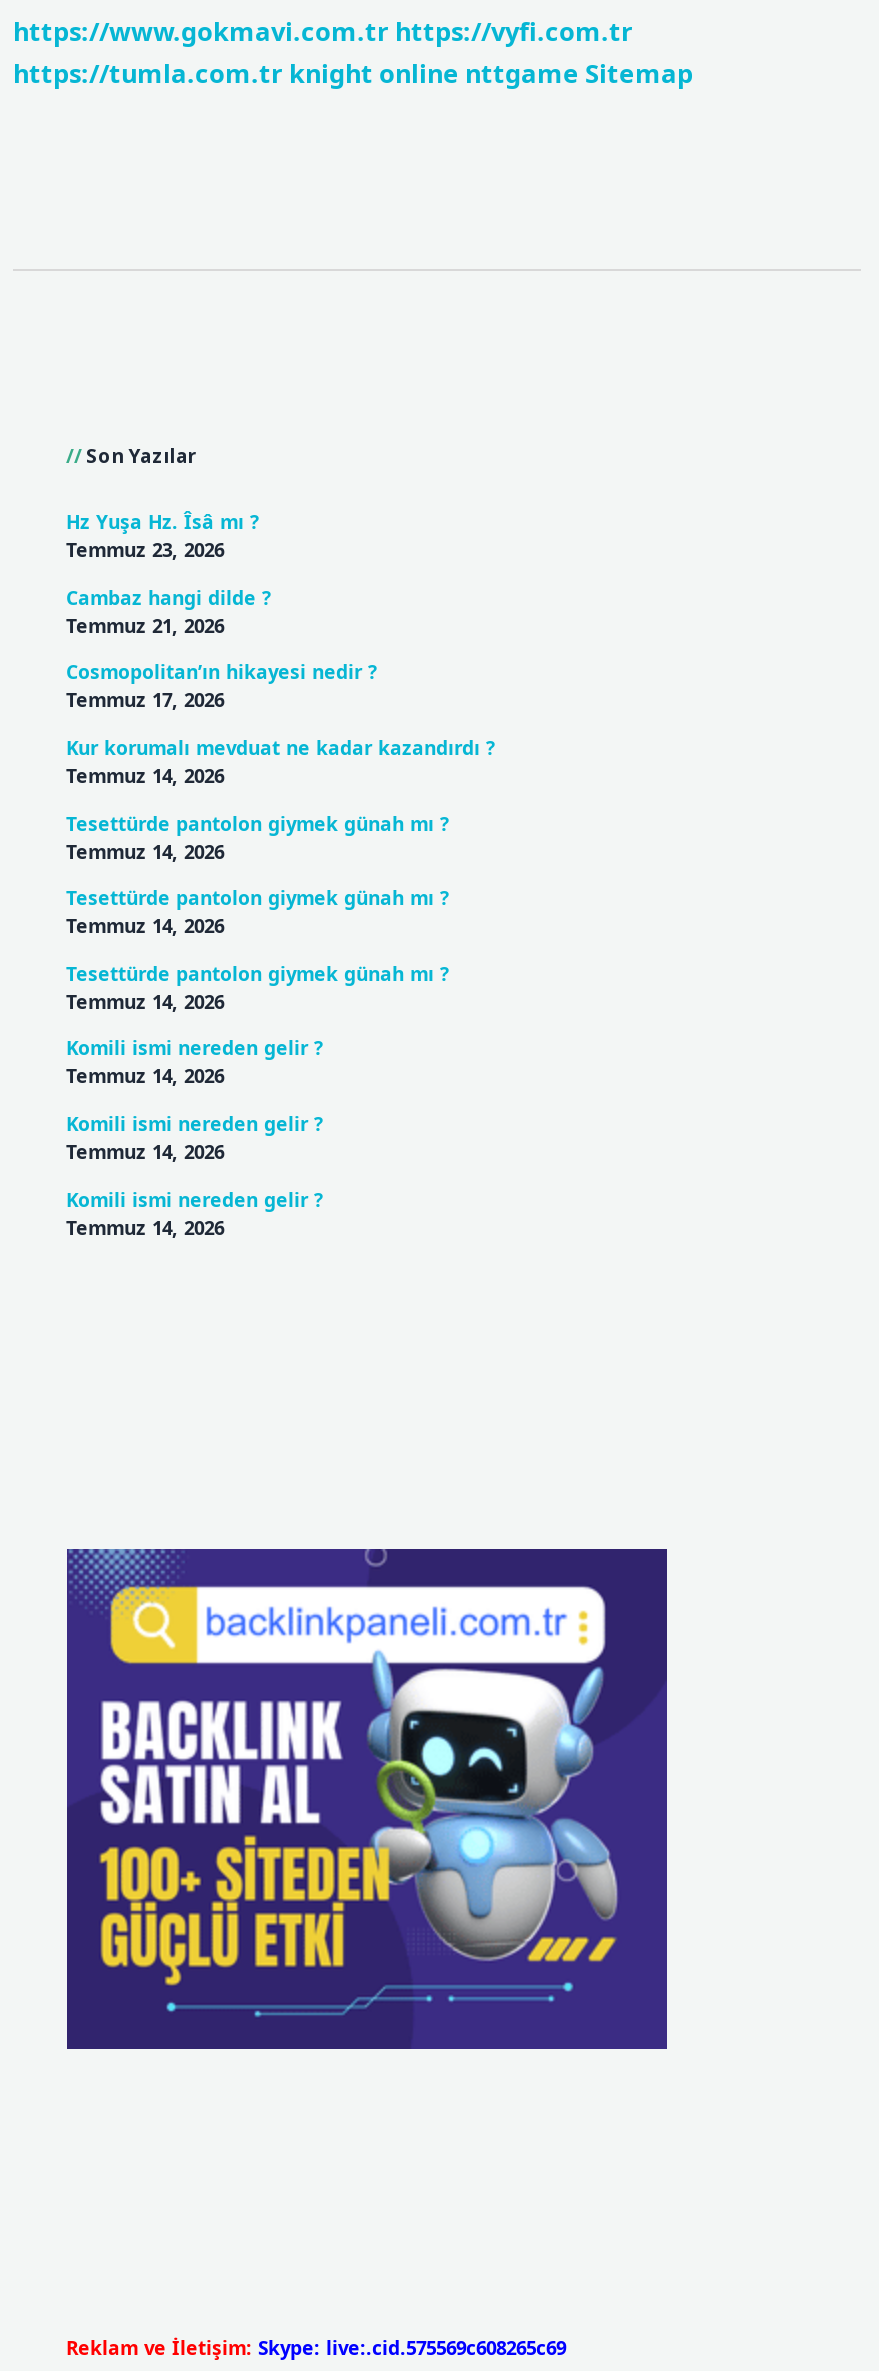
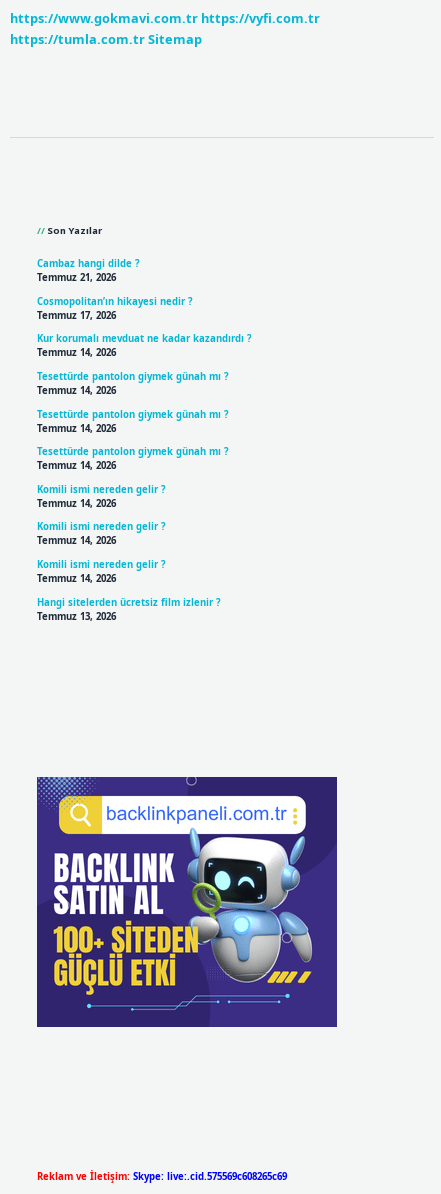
- https://tumla.com.tr knight online nttgame Sitemap
+ https://tumla.com.tr Sitemap

- Hz Yuşa Hz. Îsâ mı ?
- Temmuz 23, 2026

moved up: Cambaz hangi dilde ? | Temmuz 21, 2026 | Cosmopolitan’ın hikayesi nedir ? | ... | Komili ismi nereden gelir ? | Temmuz 14, 2026

+ Hangi sitelerden ücretsiz film izlenir ?
+ Temmuz 13, 2026
